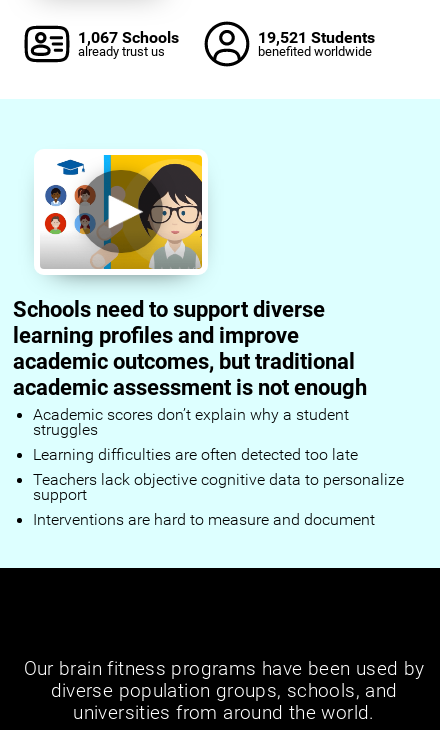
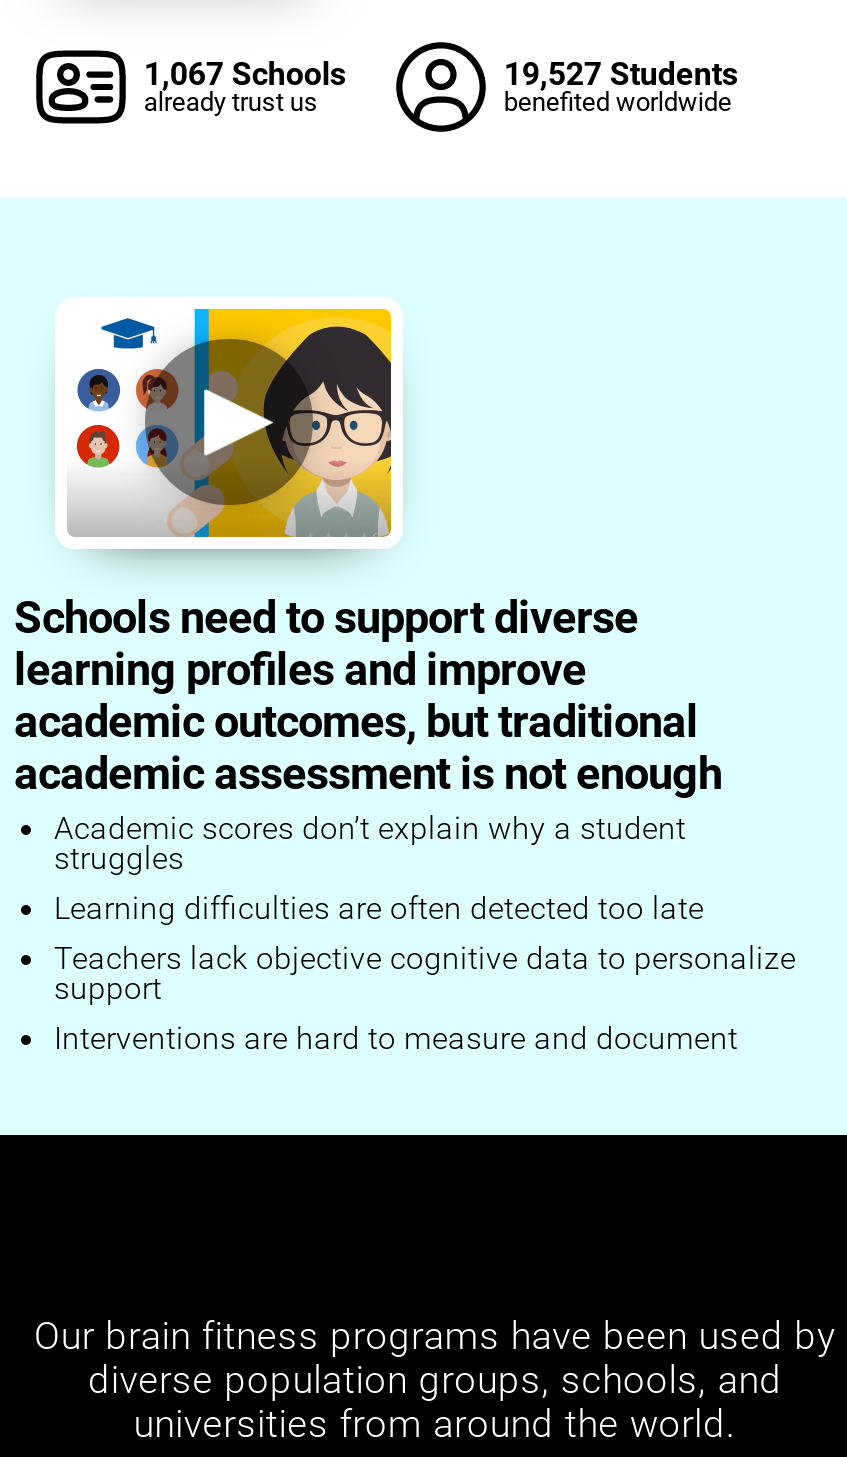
- 19,521 Students
+ 19,527 Students
